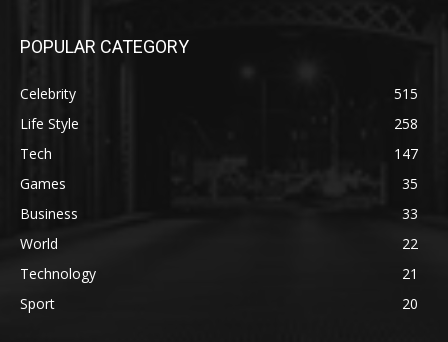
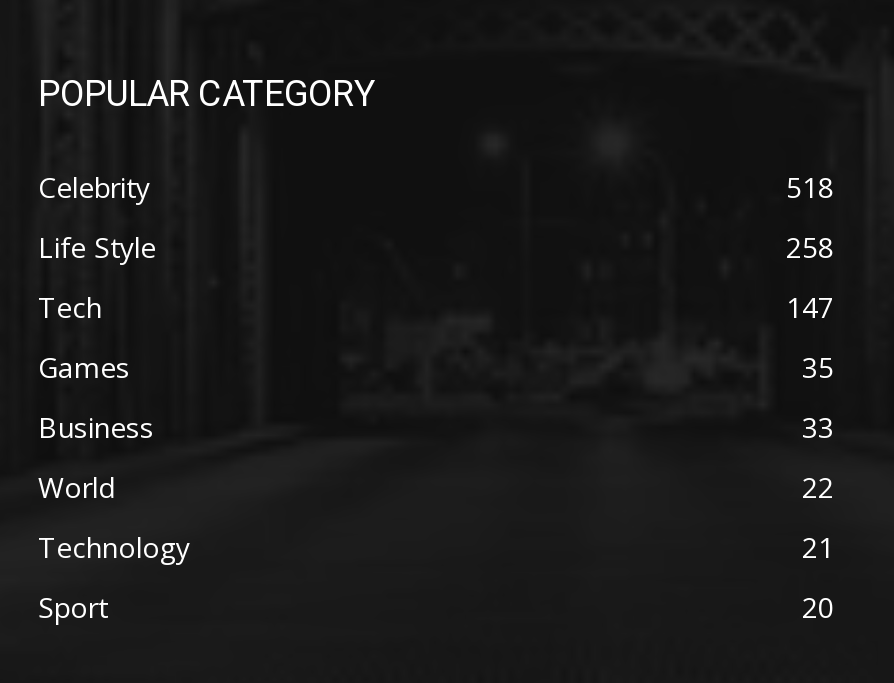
- 515
+ 518
